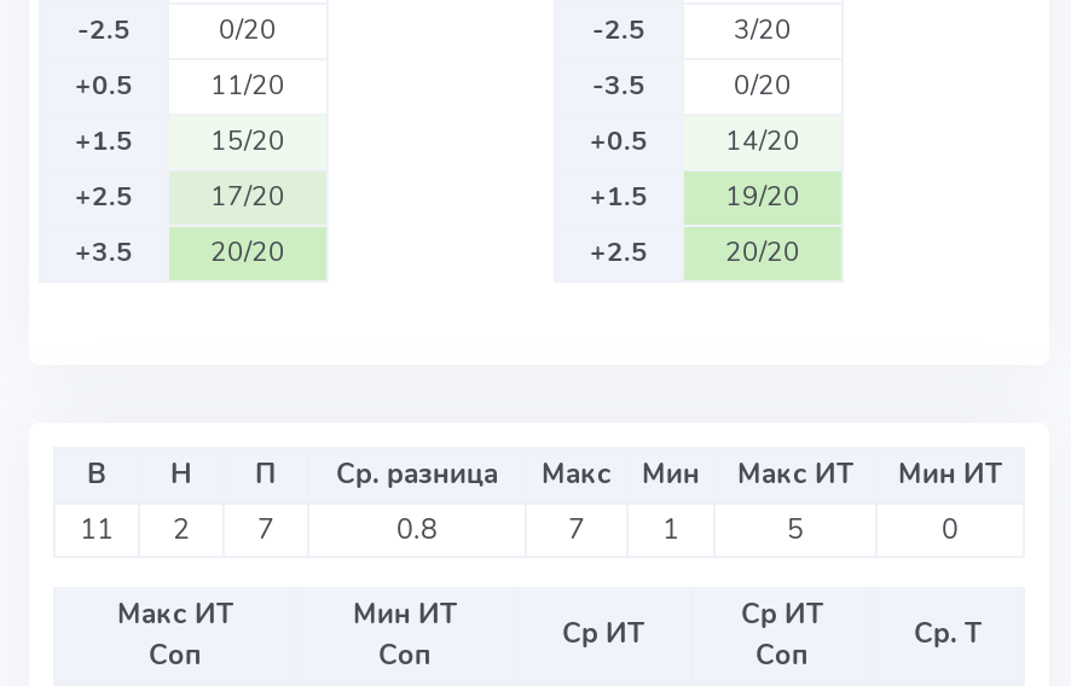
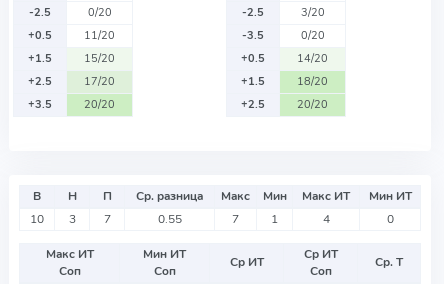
- 19/20
+ 18/20

- 11
+ 10

- 2
+ 3

- 0.8
+ 0.55

- 5
+ 4
